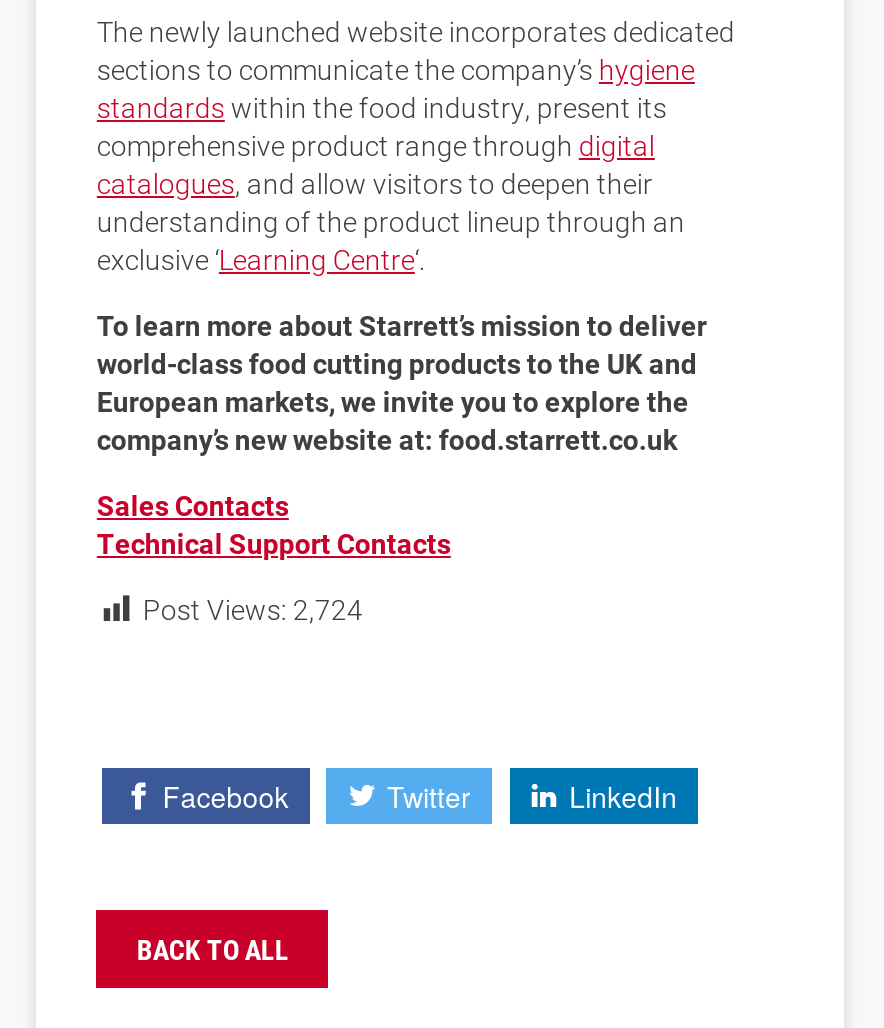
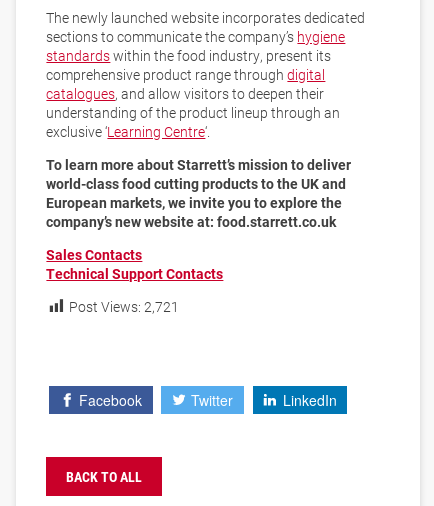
- Post Views: 2,724
+ Post Views: 2,721
